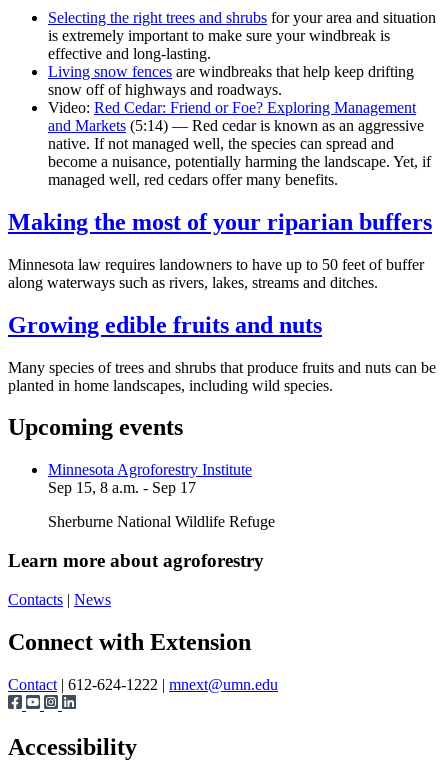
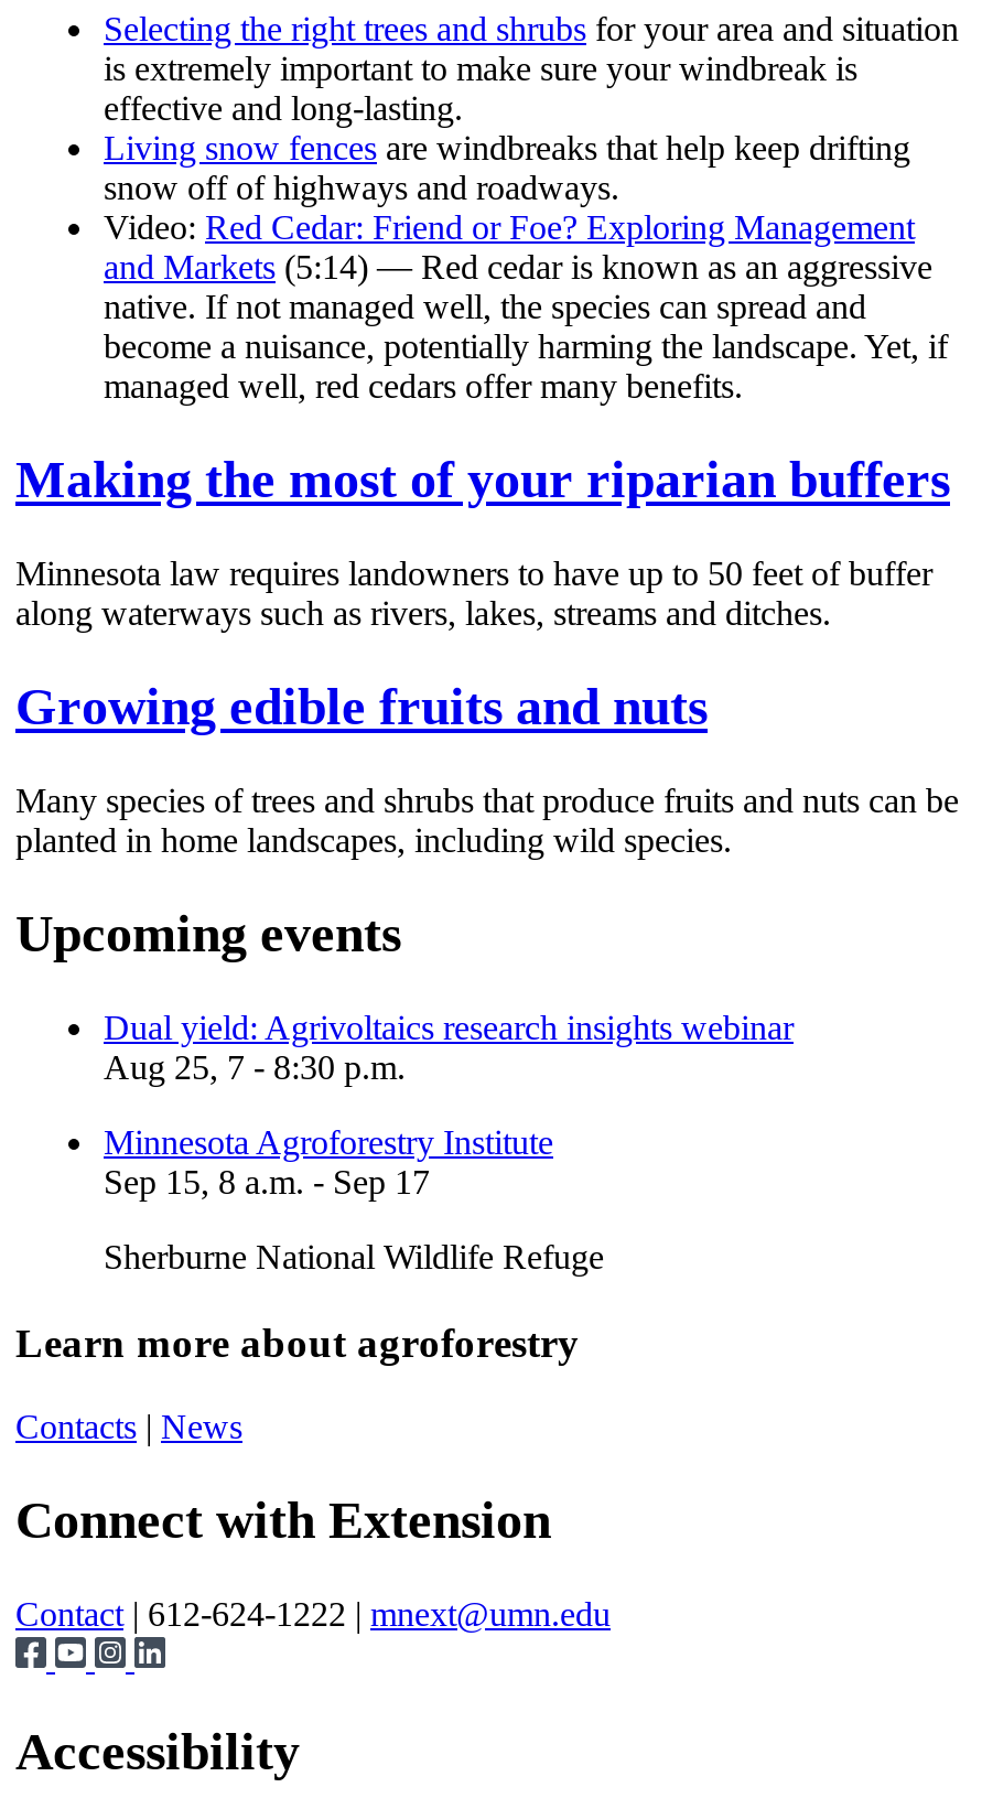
+ Dual yield: Agrivoltaics research insights webinar
+ Aug 25, 7 - 8:30 p.m.
